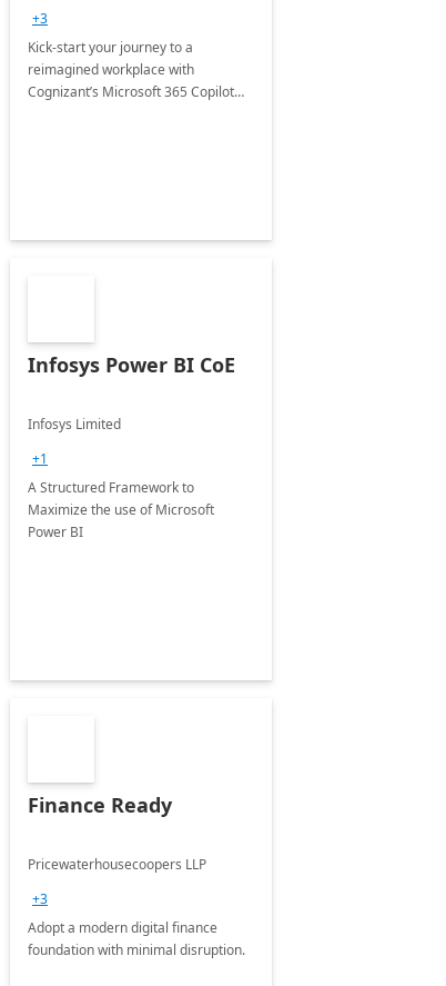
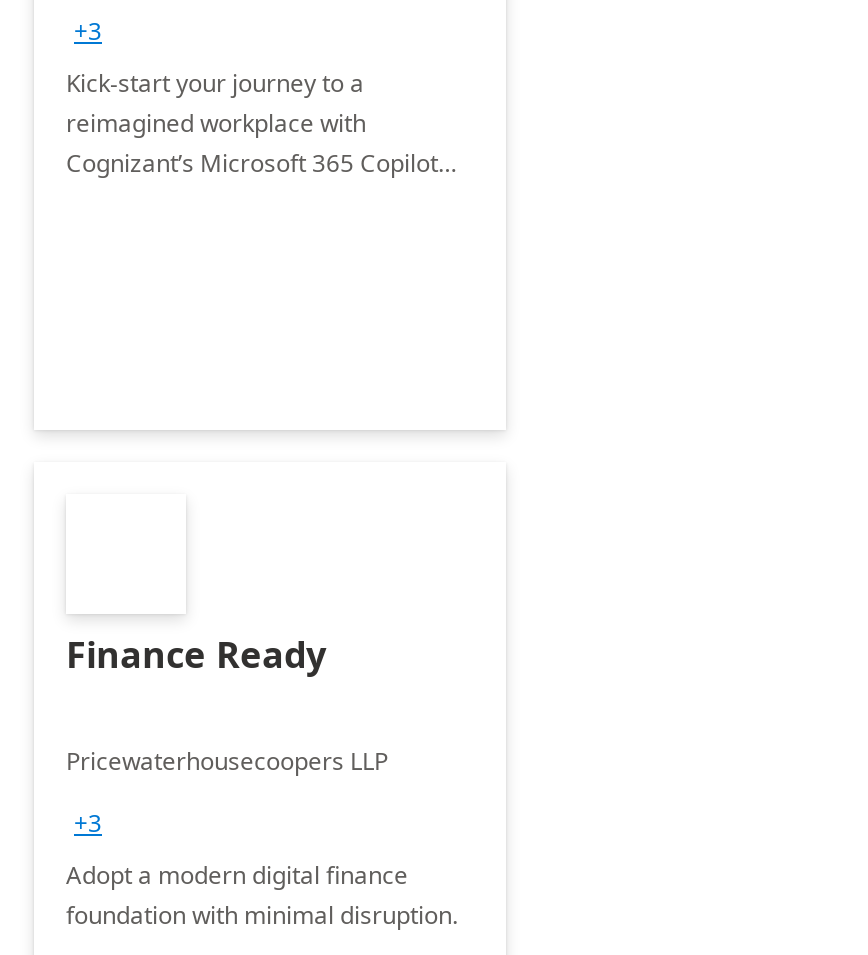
- Infosys Power BI CoE
- Infosys Limited
- +1
- A Structured Framework to
- Maximize the use of Microsoft
- Power BI
